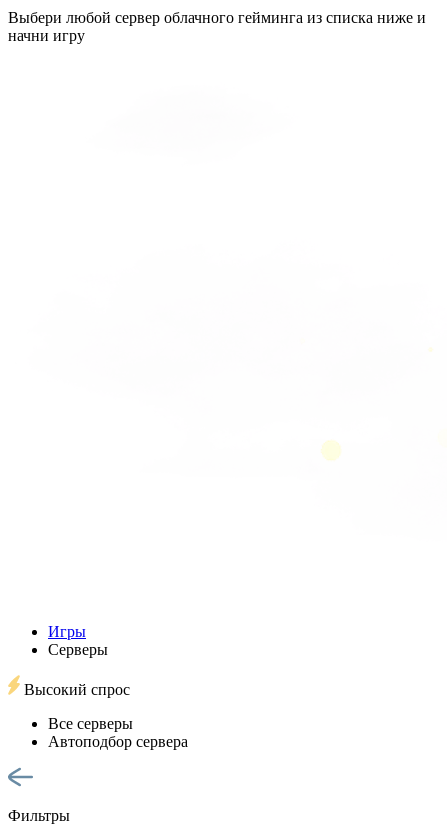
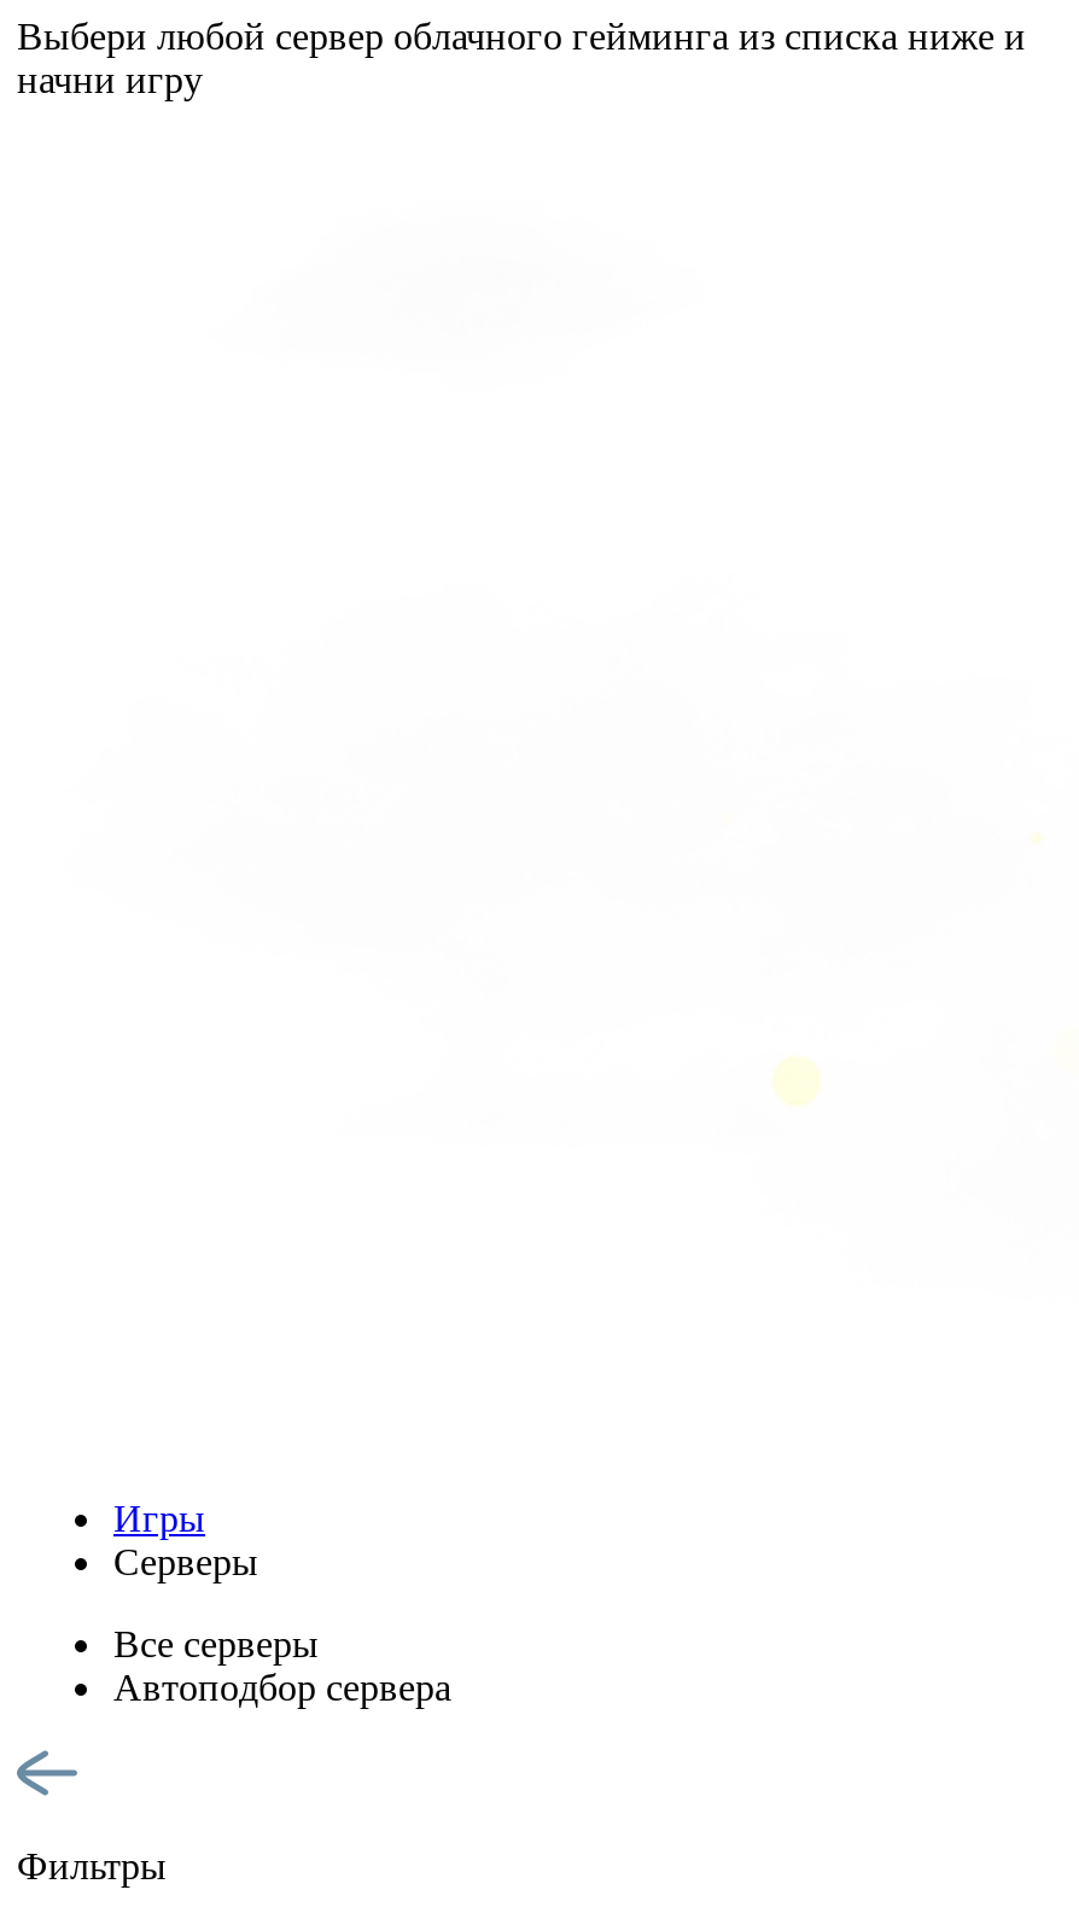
- Высокий спрос
